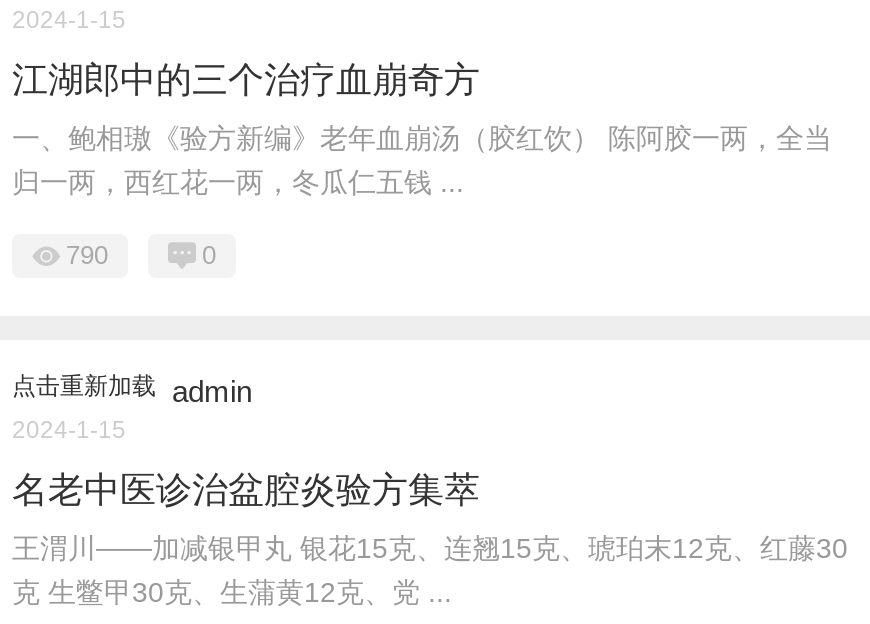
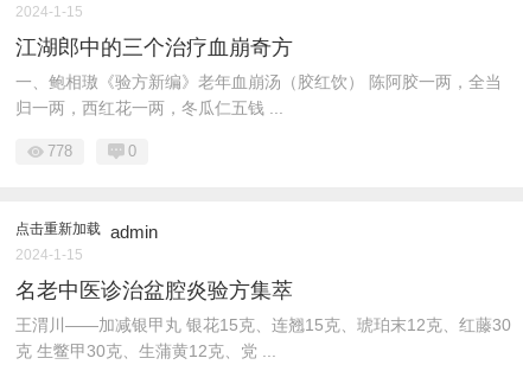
- 790
+ 778
